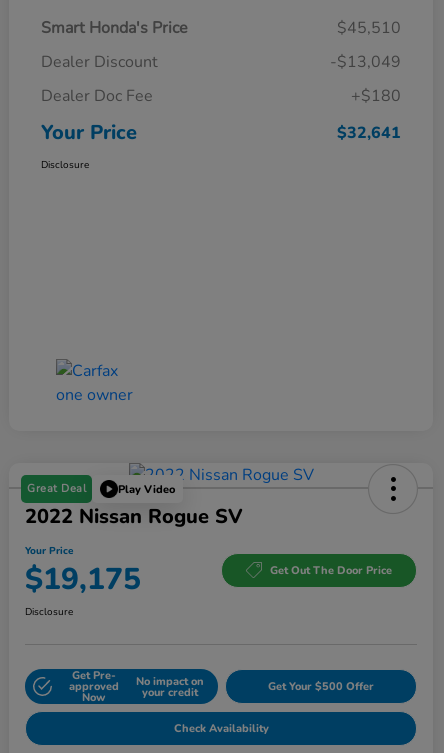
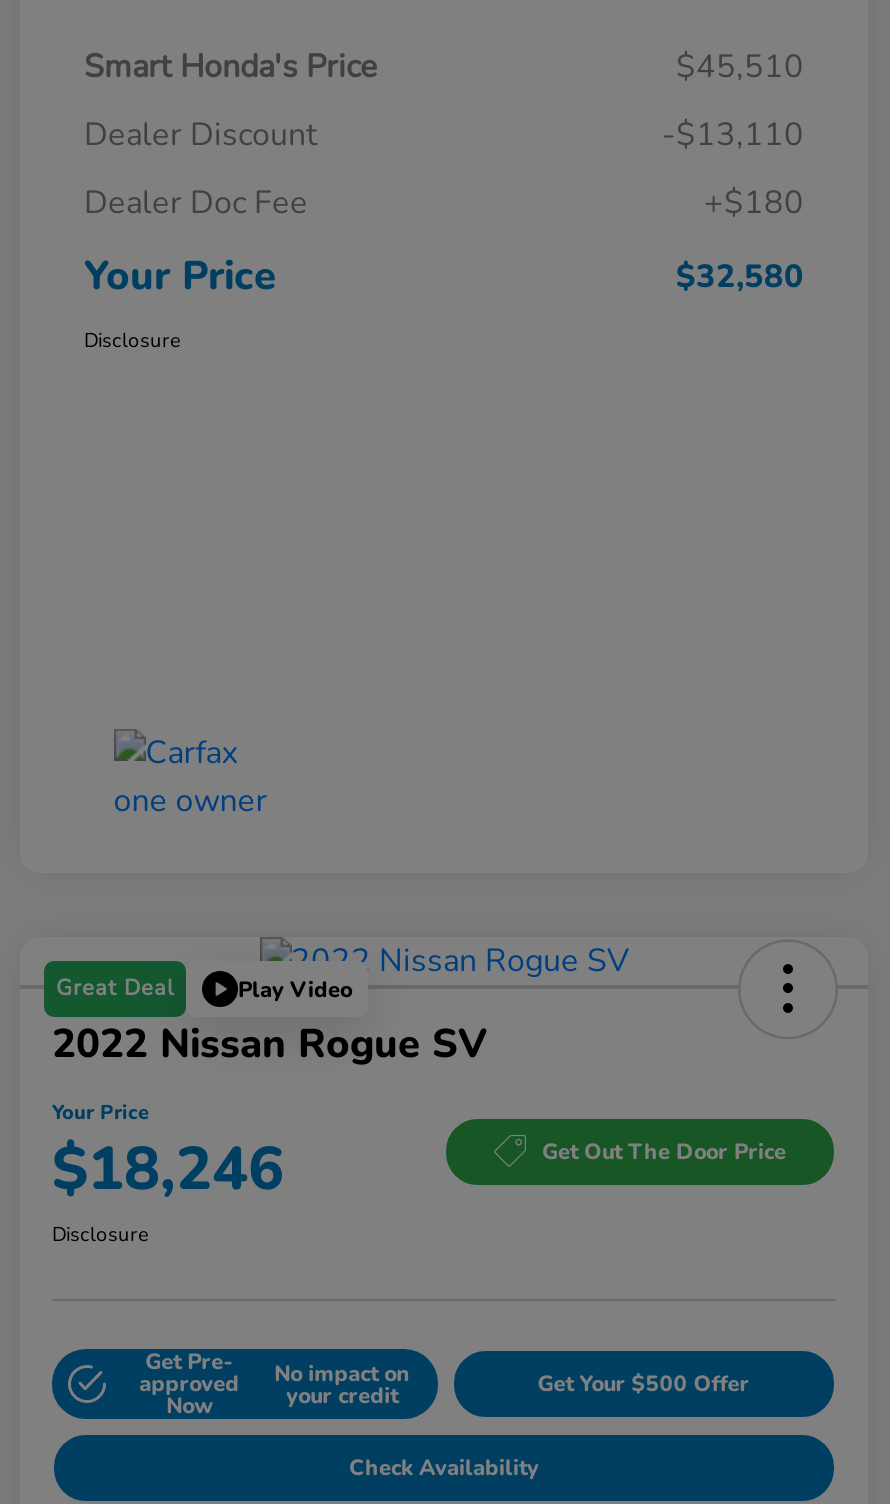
- -$13,049
+ -$13,110

- $32,641
+ $32,580

- $19,175
+ $18,246
